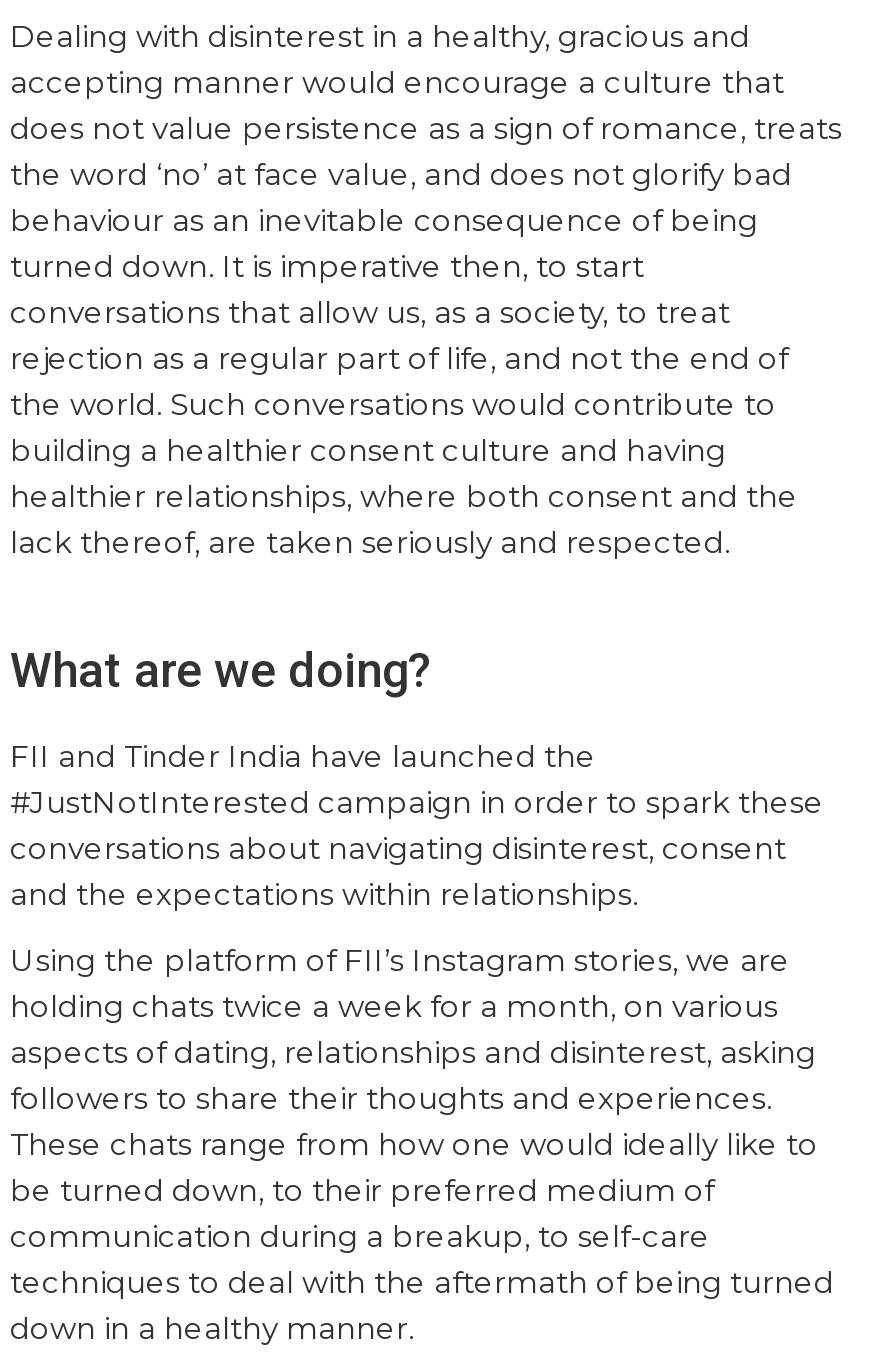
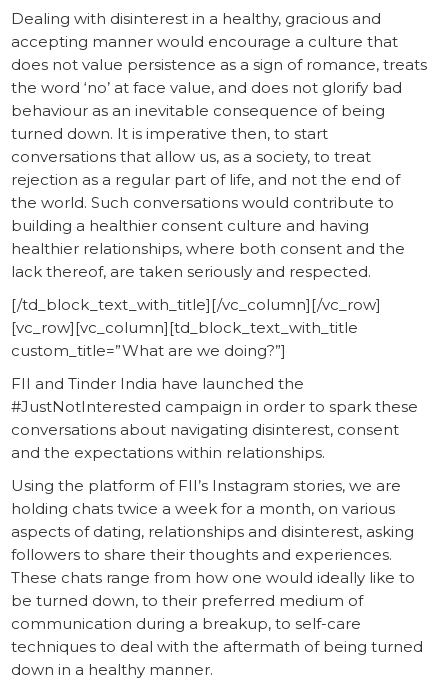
- What are we doing?
+ [/td_block_text_with_title][/vc_column][/vc_row]
+ [vc_row][vc_column][td_block_text_with_title
+ custom_title=”What are we doing?”]
